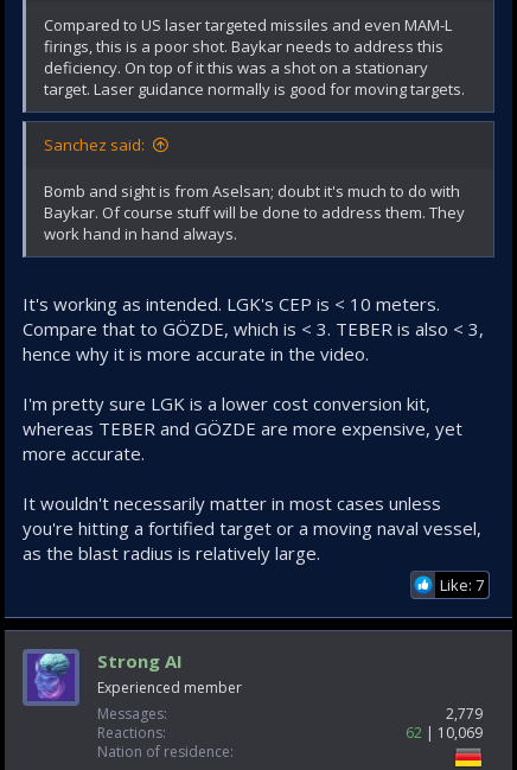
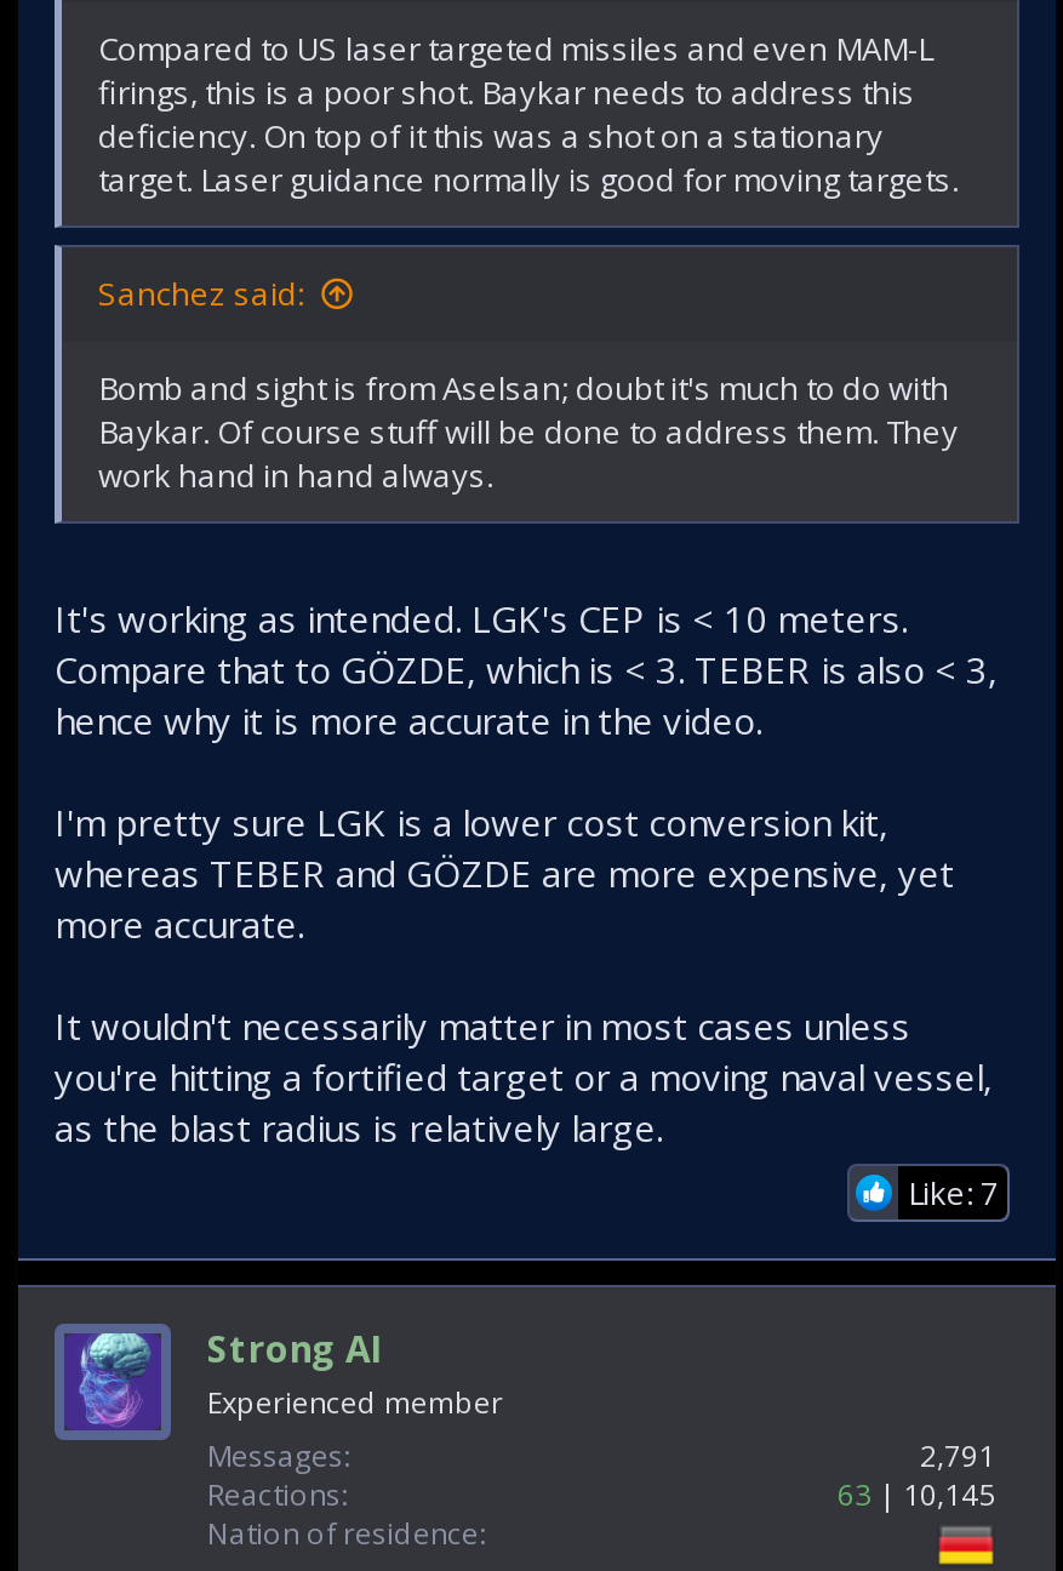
- 2,779
+ 2,791

- 62
+ 63

- 10,069
+ 10,145
